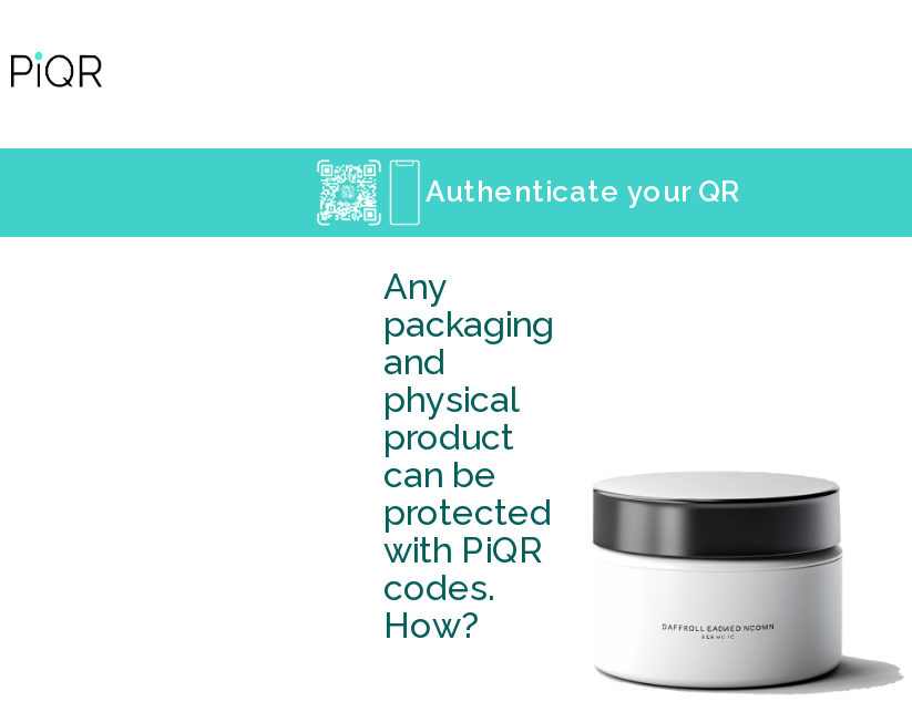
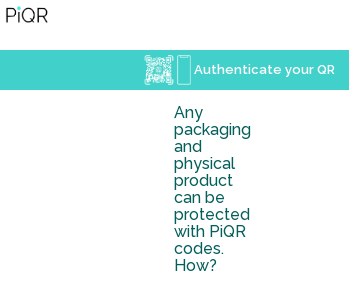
- [image]
